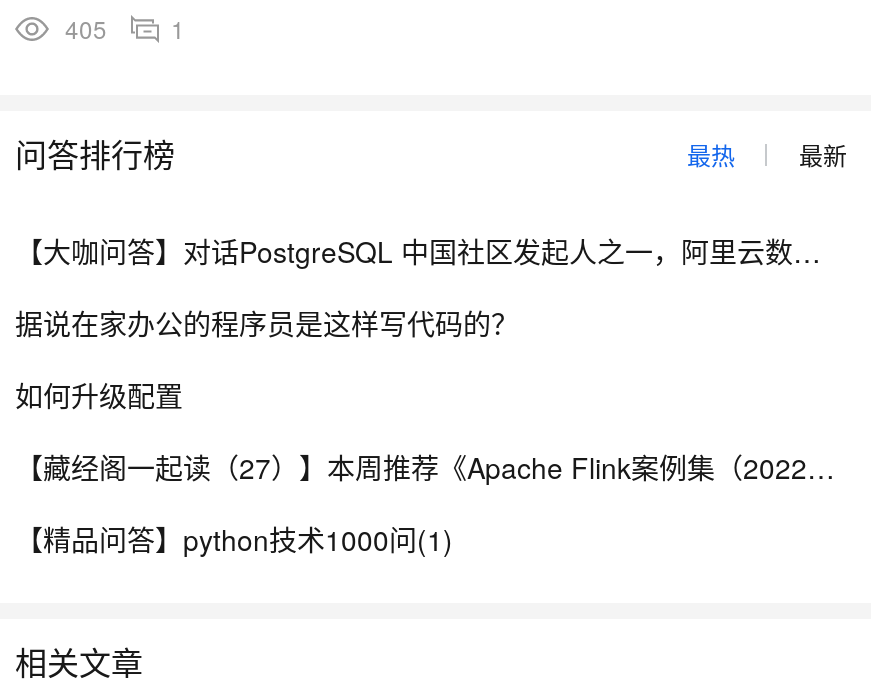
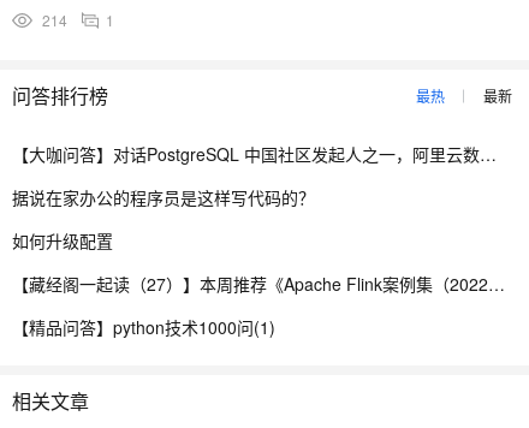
- 405 1
+ 214 1
